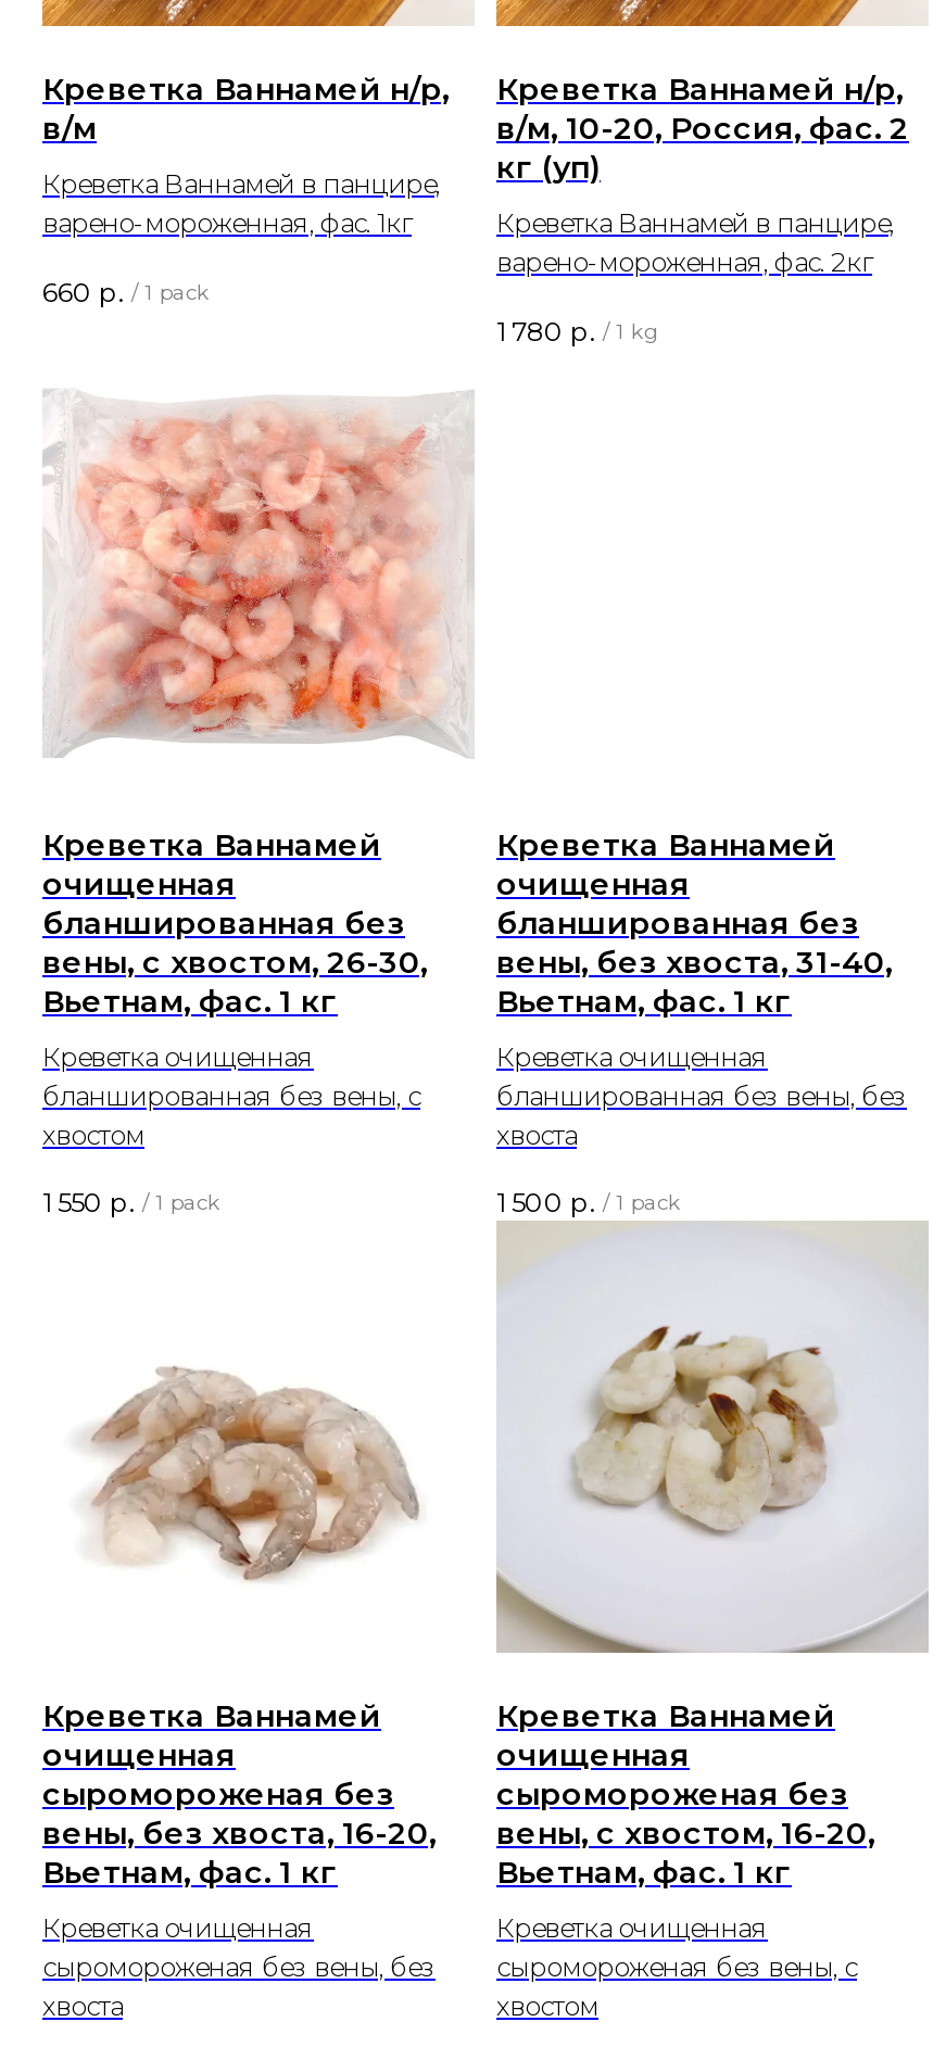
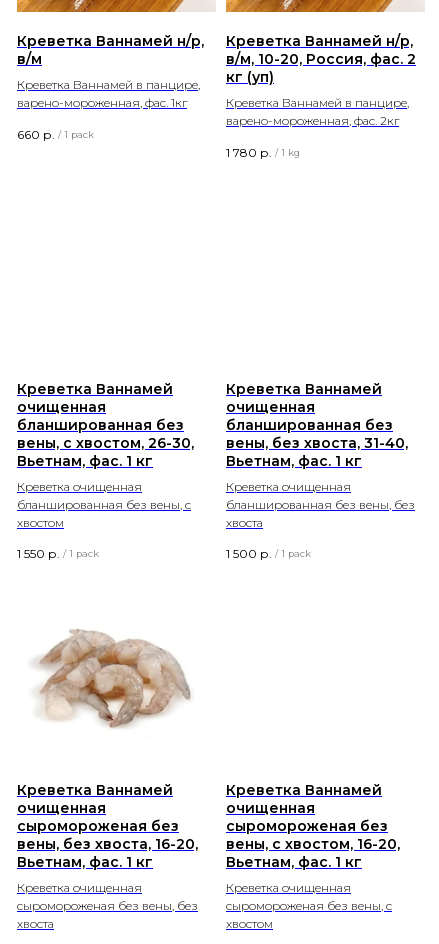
- [image]

- [image]
